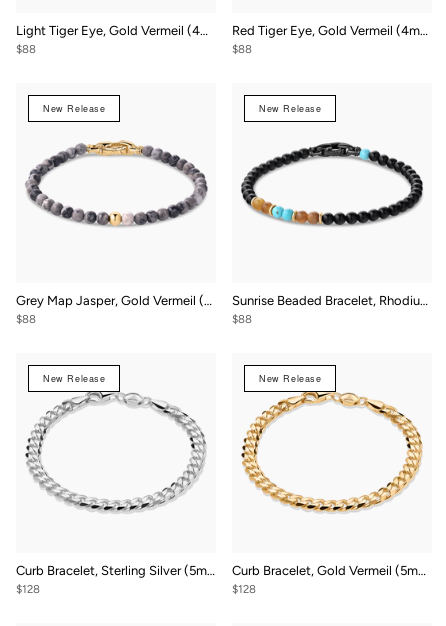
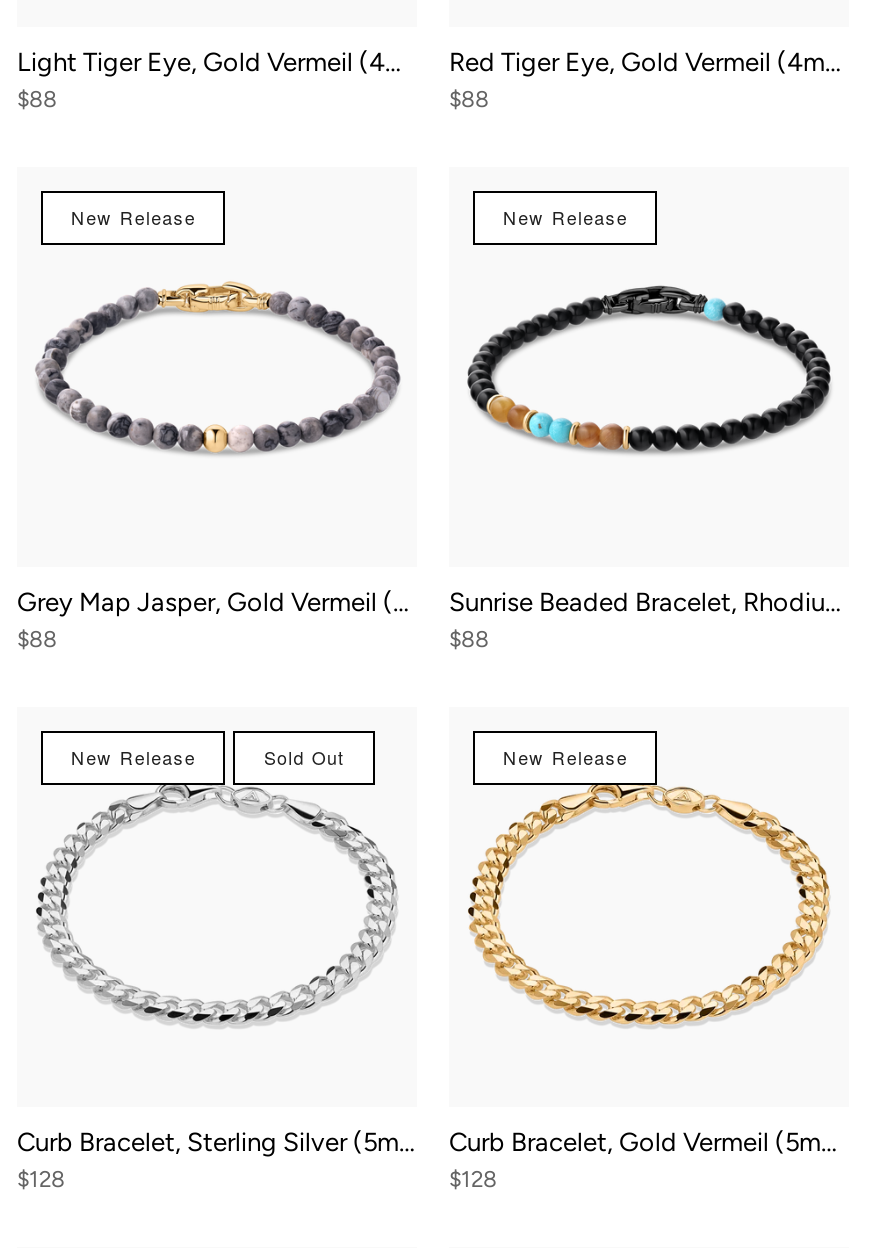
+ Sold Out
